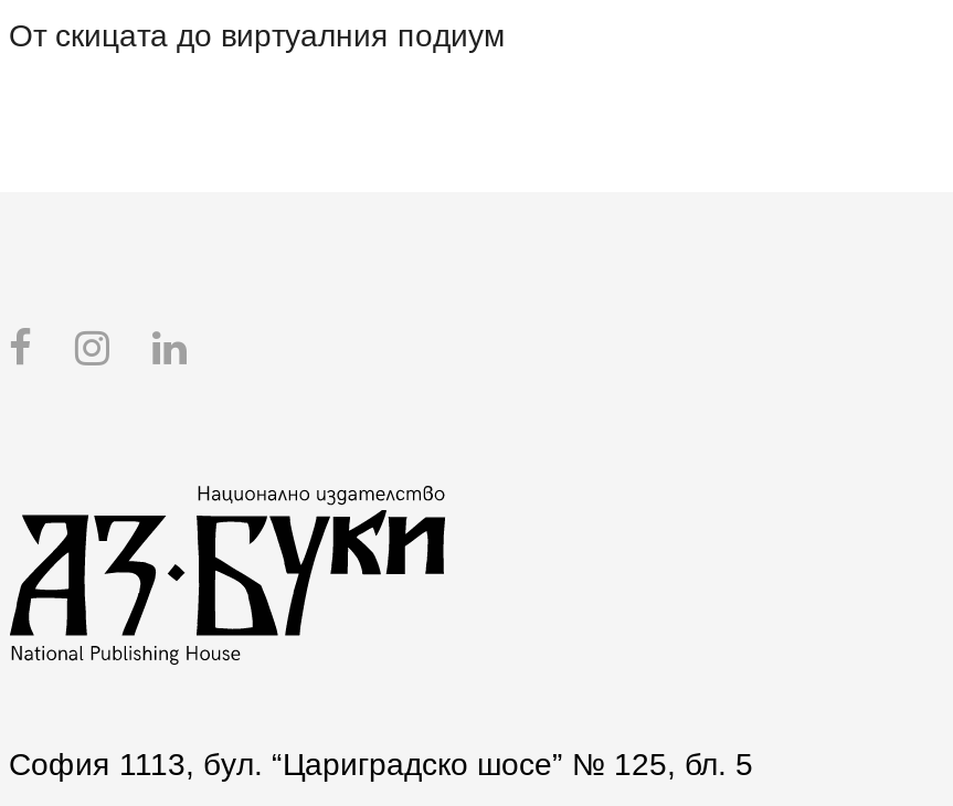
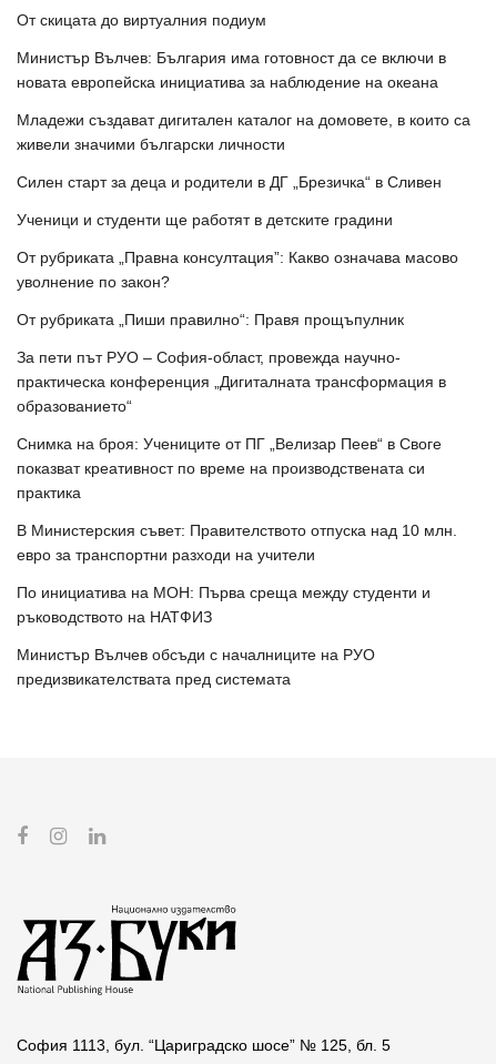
+ Министър Вълчев: България има готовност да се включи в
+ новата европейска инициатива за наблюдение на океана
+ Младежи създават дигитален каталог на домовете, в които са
+ живели значими български личности
+ Силен старт за деца и родители в ДГ „Брезичка“ в Сливен
+ Ученици и студенти ще работят в детските градини
+ От рубриката „Правна консултация”: Какво означава масово
+ уволнение по закон?
+ От рубриката „Пиши правилно“: Правя прощъпулник
+ За пети път РУО – София-област, провежда научно-
+ практическа конференция „Дигиталната трансформация в
+ образованието“
+ Снимка на броя: Учениците от ПГ „Велизар Пеев“ в Своге
+ показват креативност по време на производствената си
+ практика
+ В Министерския съвет: Правителството отпуска над 10 млн.
+ евро за транспортни разходи на учители
+ По инициатива на МОН: Първа среща между студенти и
+ ръководството на НАТФИЗ
+ Министър Вълчев обсъди с началниците на РУО
+ предизвикателствата пред системата
